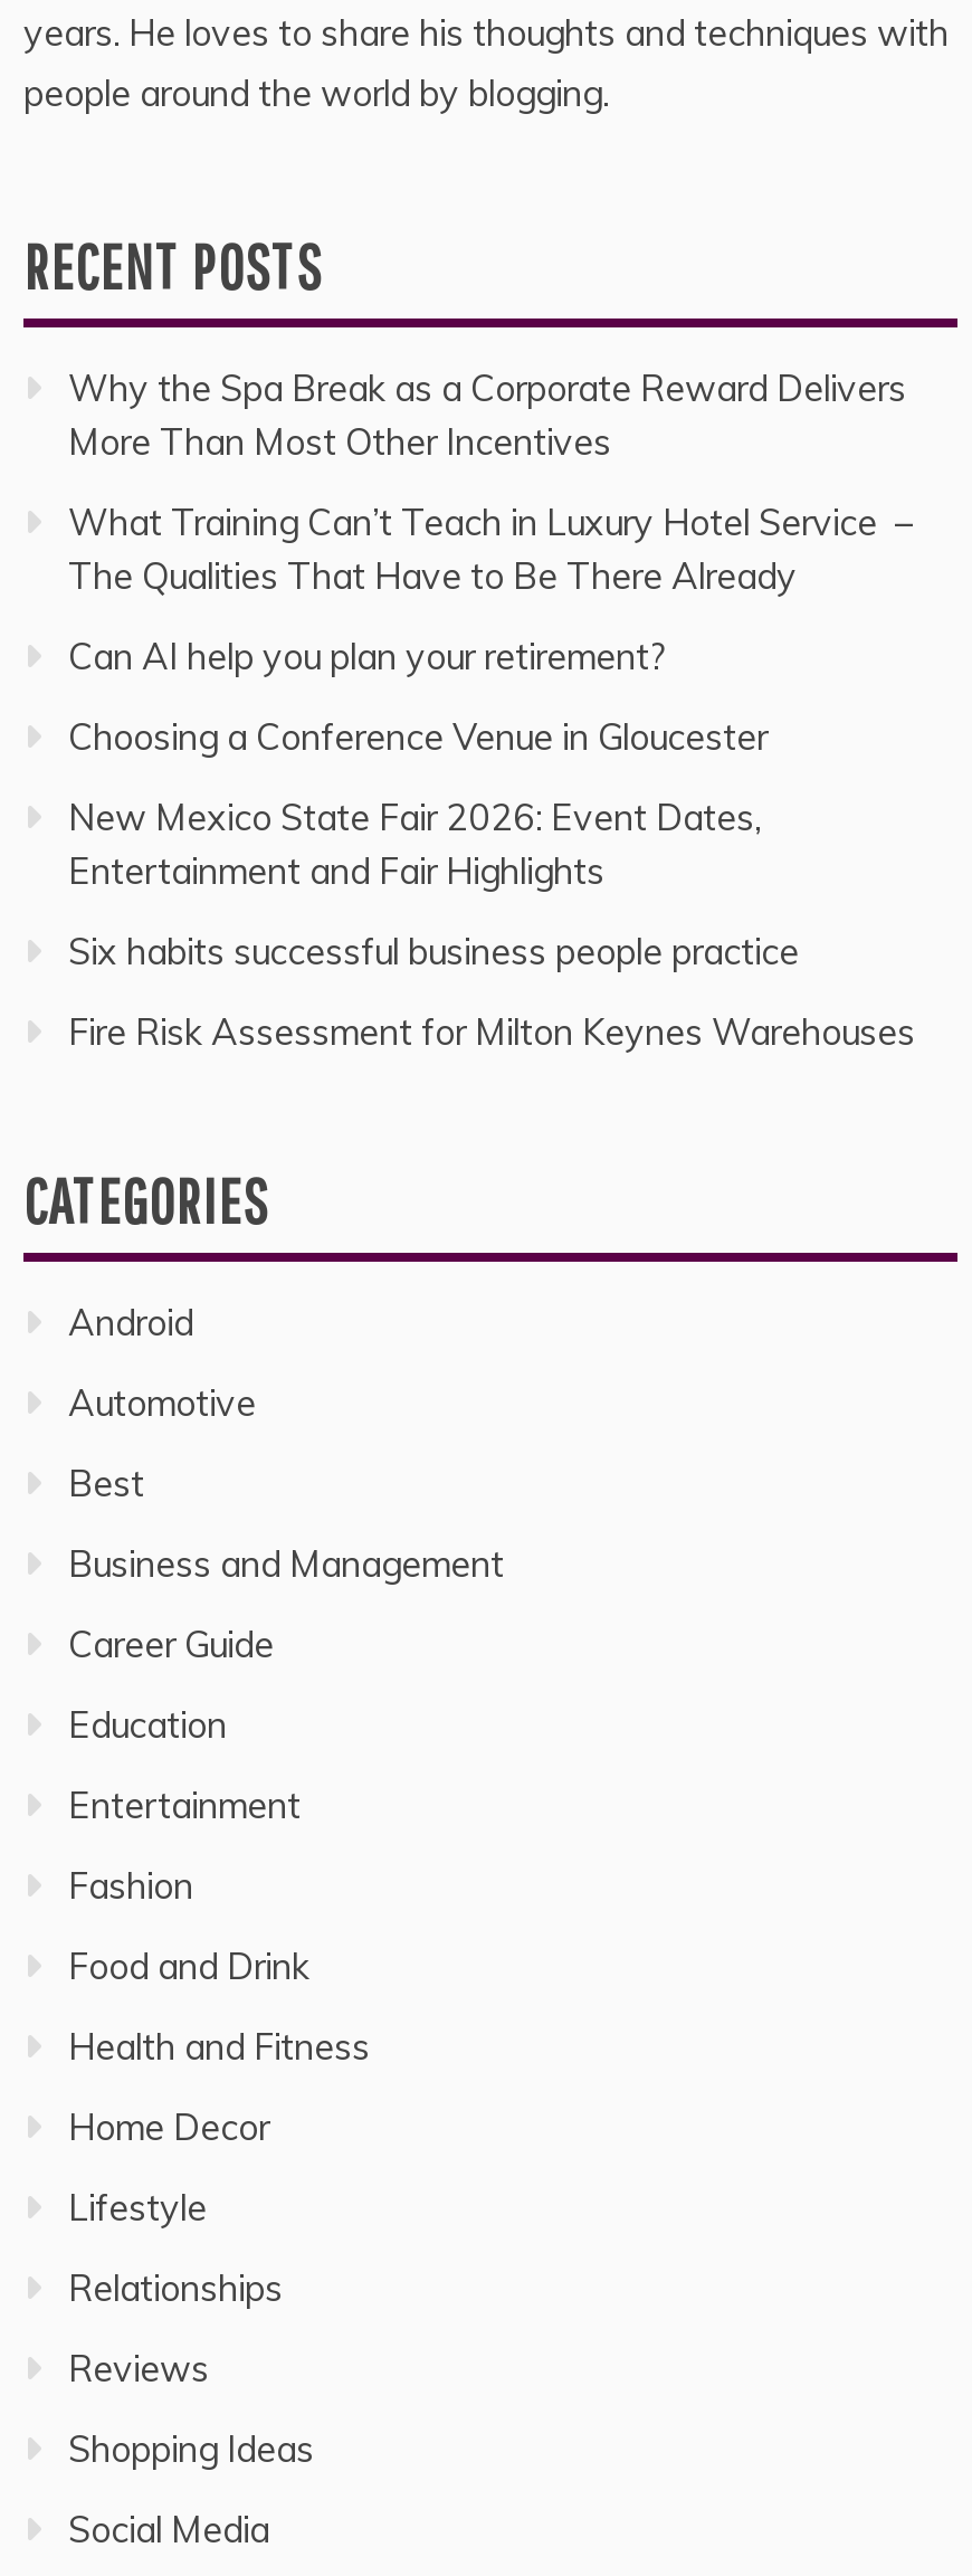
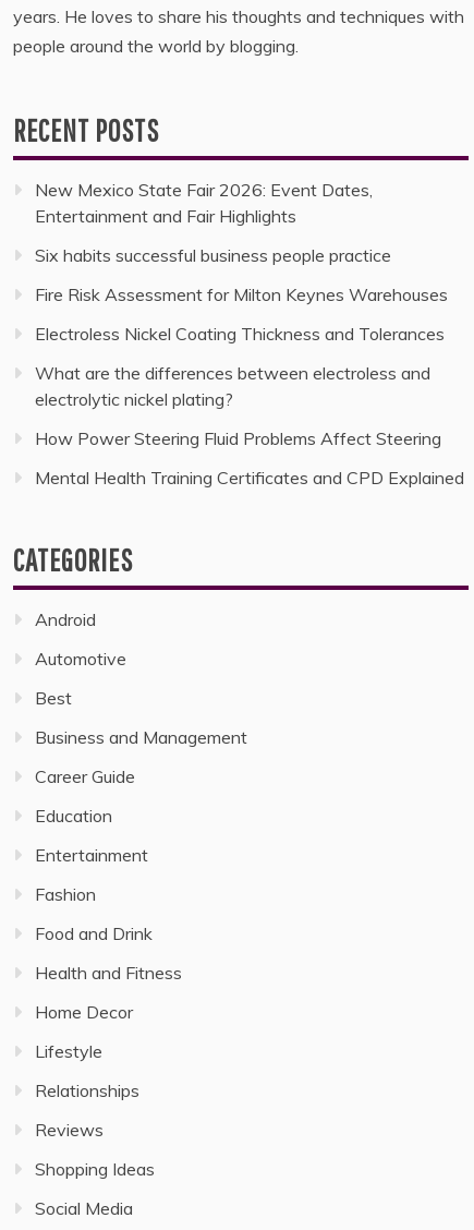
- Why the Spa Break as a Corporate Reward Delivers
- More Than Most Other Incentives
- What Training Can’t Teach in Luxury Hotel Service –
- The Qualities That Have to Be There Already
- Can AI help you plan your retirement?
- Choosing a Conference Venue in Gloucester

moved up: New Mexico State Fair 2026: Event Dates, | Entertainment and Fair Highlights | Six habits successful business people practice | Fire Risk Assessment for Milton Keynes Warehouses

+ Electroless Nickel Coating Thickness and Tolerances
+ What are the differences between electroless and
+ electrolytic nickel plating?
+ How Power Steering Fluid Problems Affect Steering
+ Mental Health Training Certificates and CPD Explained
